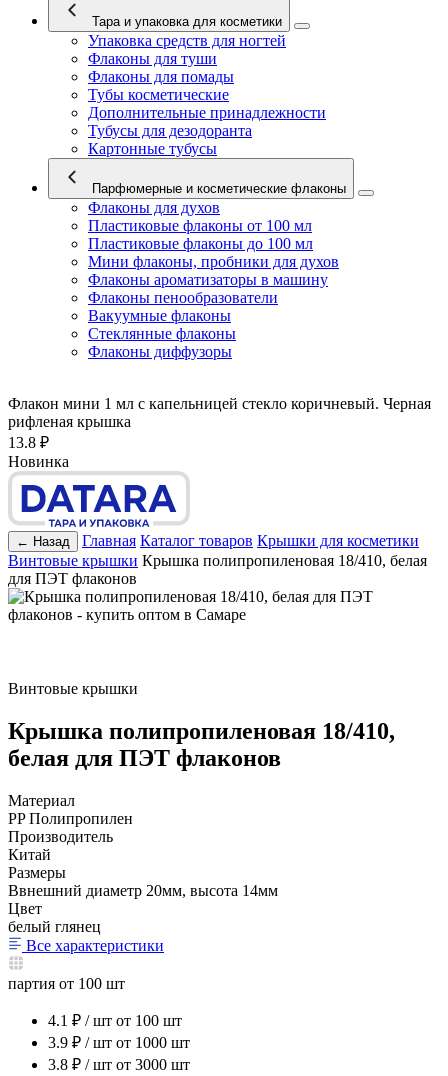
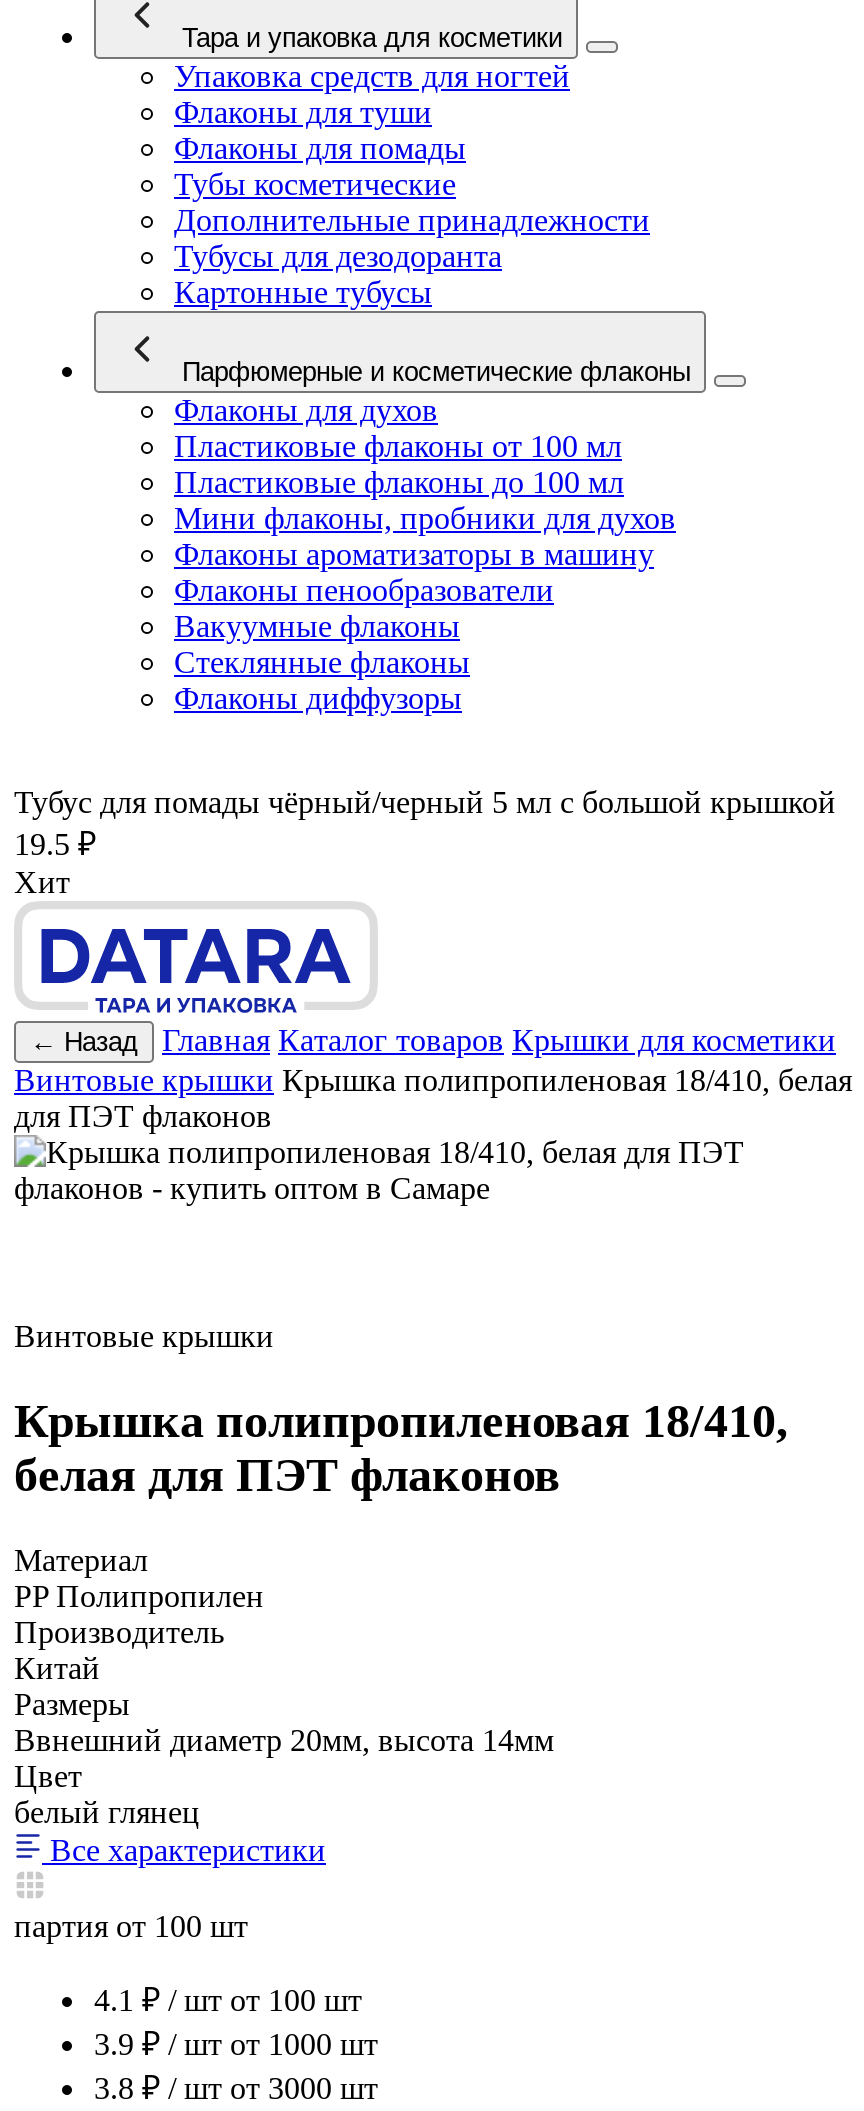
- Флакон мини 1 мл с капельницей стекло коричневый. Черная
- рифленая крышка
- 13.8 ₽
- Новинка
+ Тубус для помады чёрный/черный 5 мл с большой крышкой
+ 19.5 ₽
+ Хит
